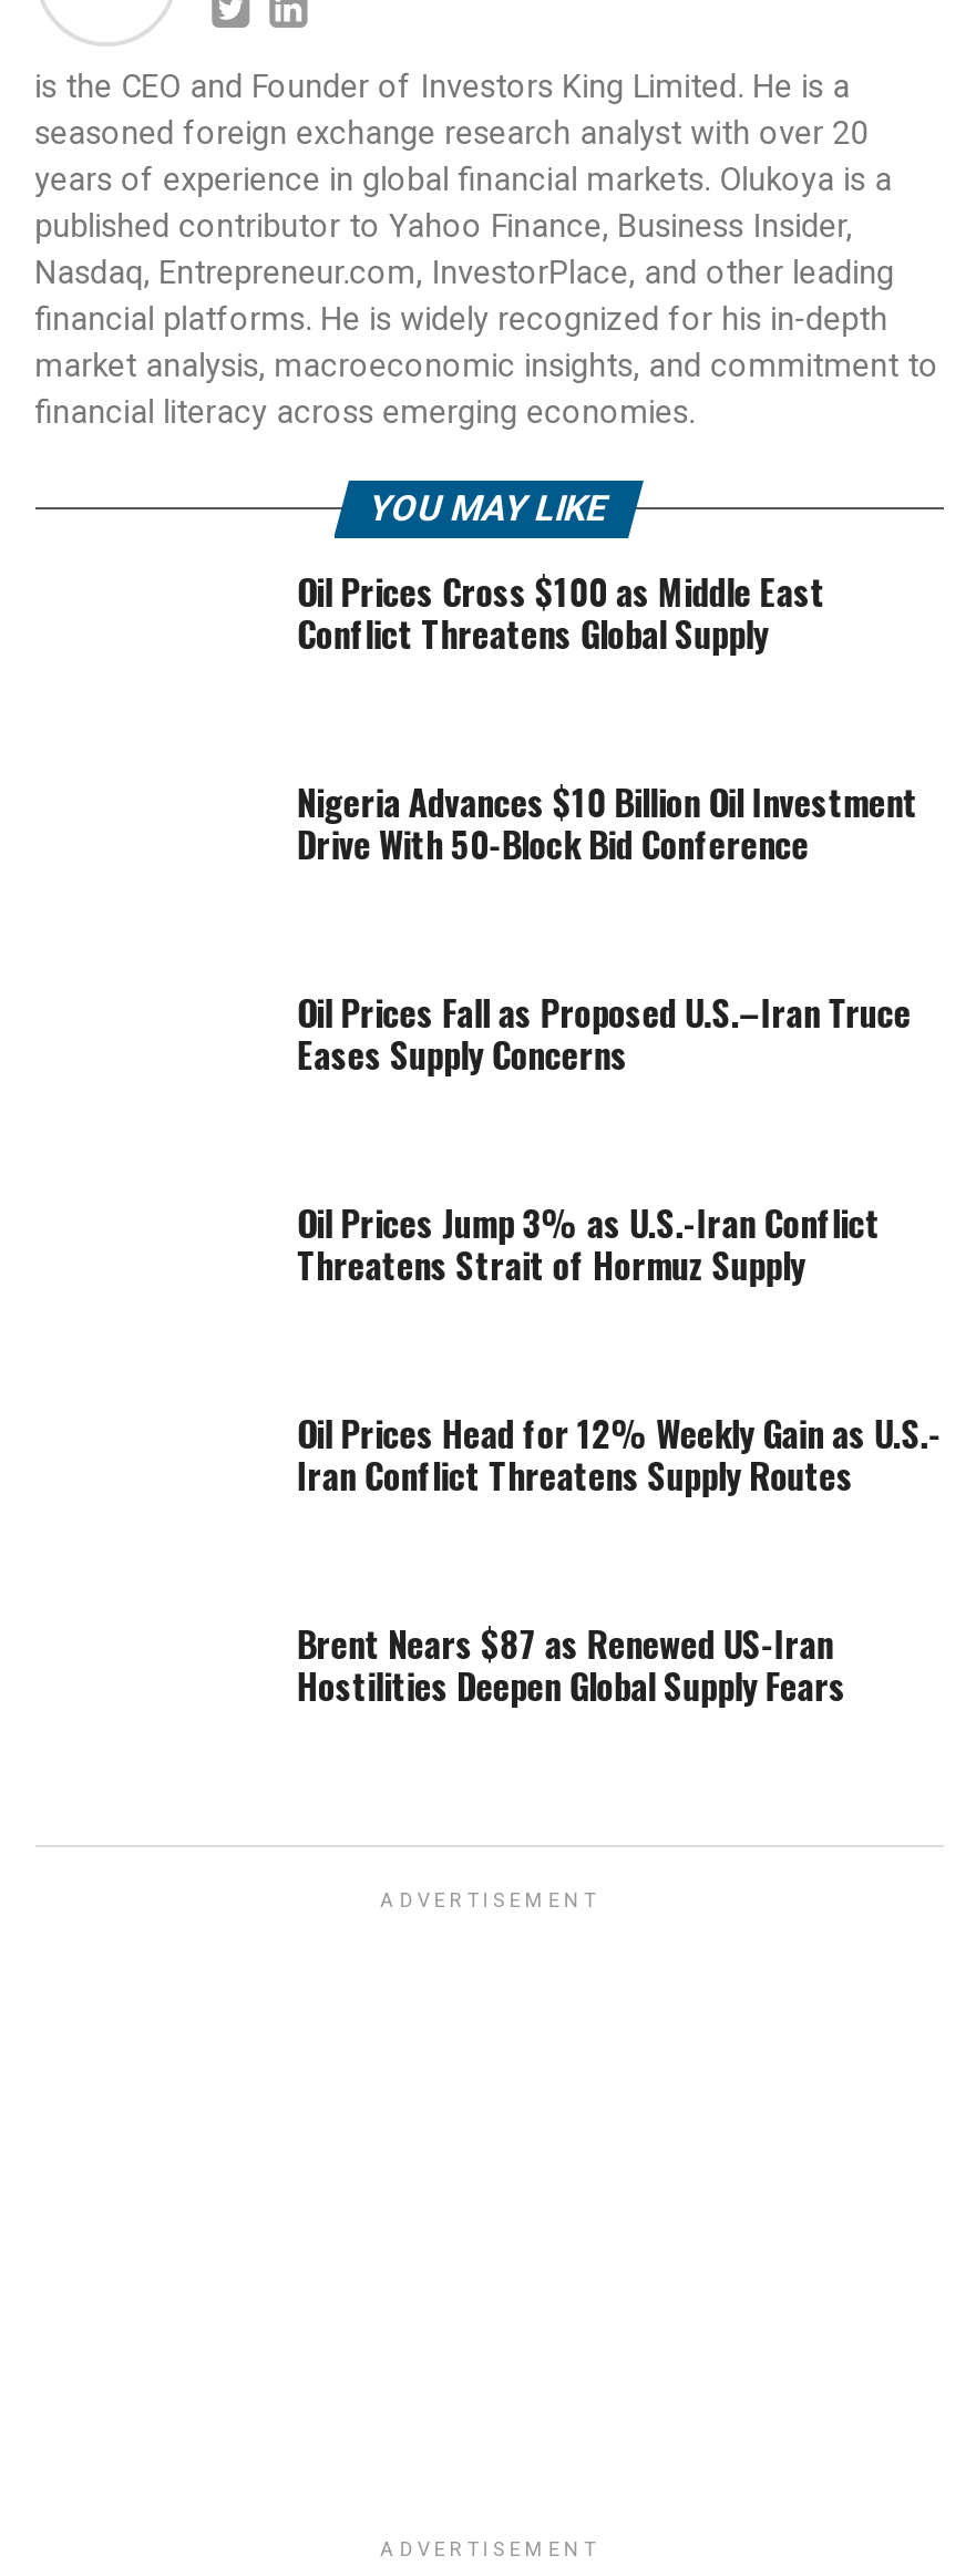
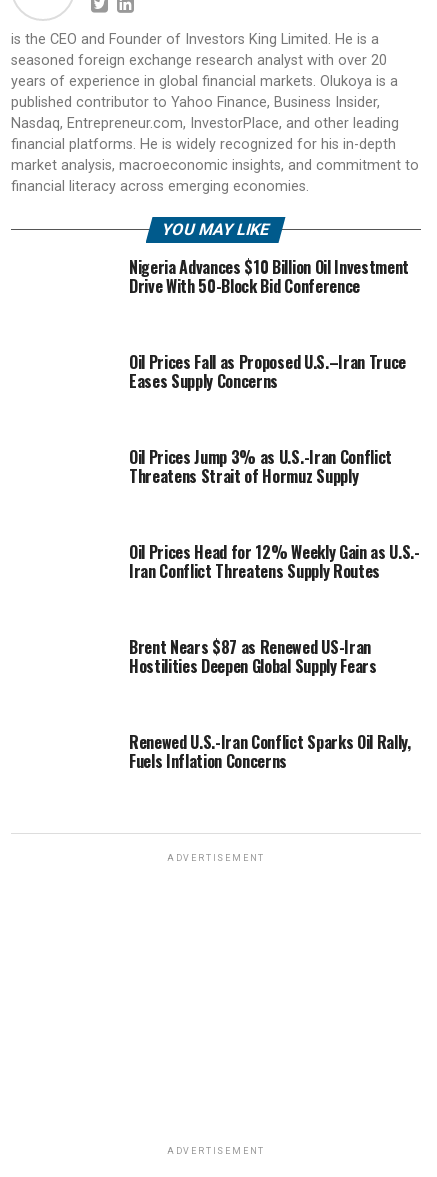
- Oil Prices Cross $100 as Middle East
- Conflict Threatens Global Supply

moved up: Nigeria Advances $10 Billion Oil Investment | Drive With 50-Block Bid Conference | Oil Prices Fall as Proposed U.S.–Iran Truce | ... | Brent Nears $87 as Renewed US-Iran | Hostilities Deepen Global Supply Fears

+ Renewed U.S.-Iran Conflict Sparks Oil Rally,
+ Fuels Inflation Concerns
